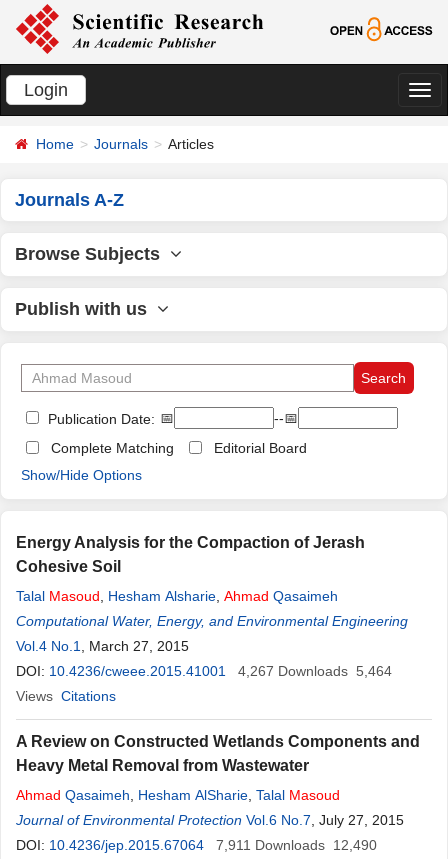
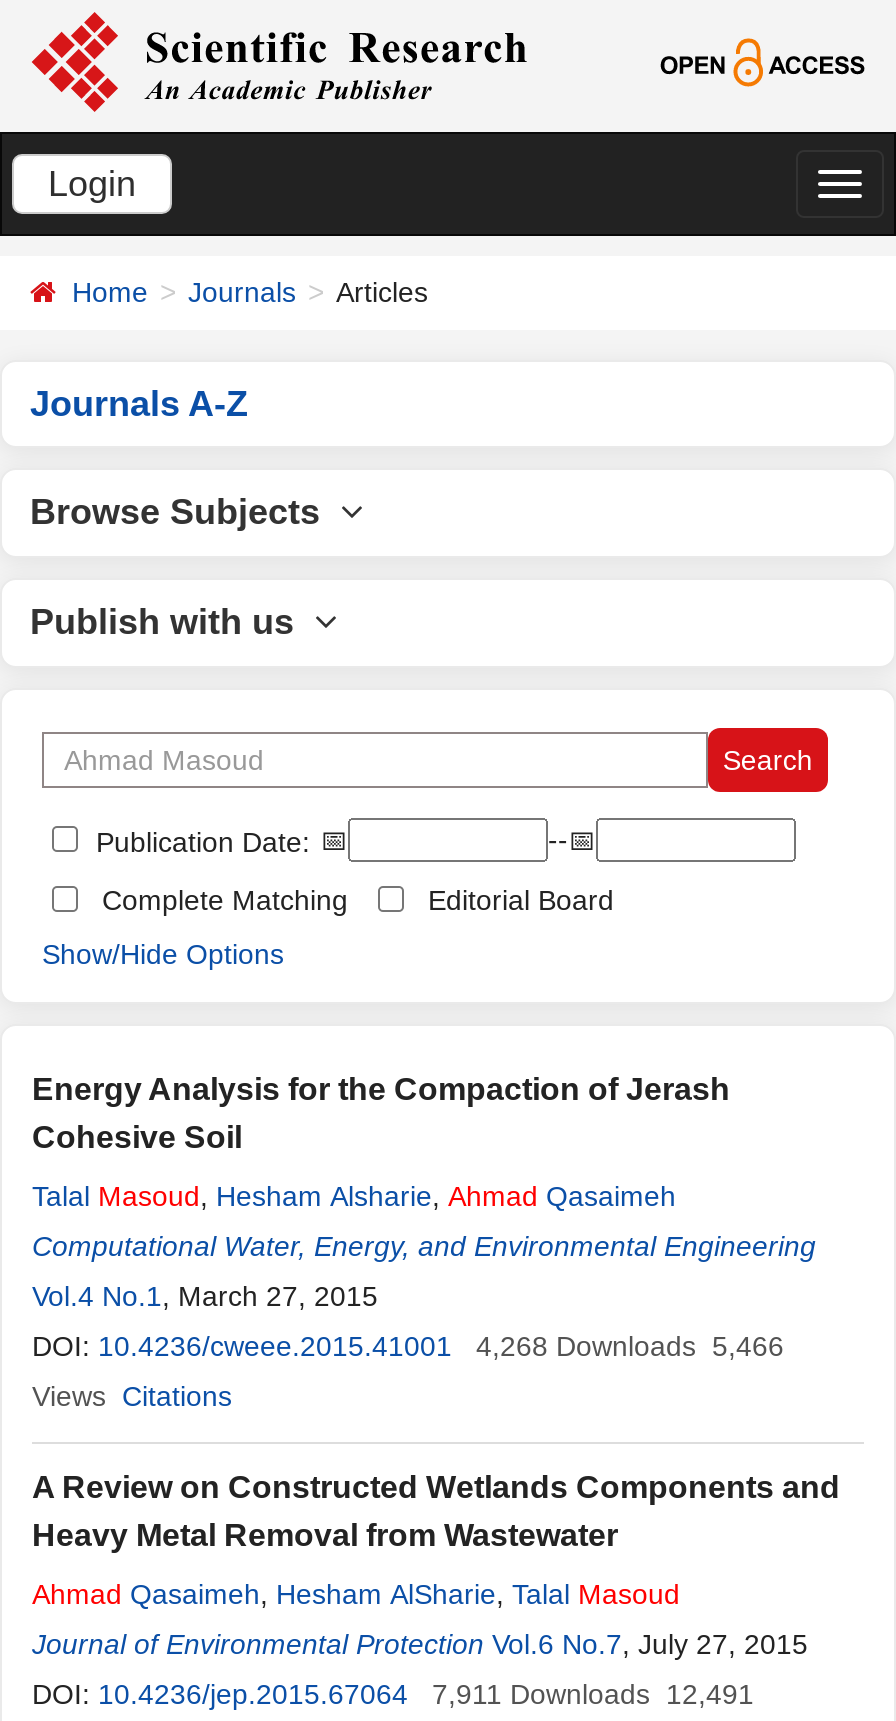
- DOI: 10.4236/cweee.2015.41001 4,267 Downloads 5,464
+ DOI: 10.4236/cweee.2015.41001 4,268 Downloads 5,466

- DOI: 10.4236/jep.2015.67064 7,911 Downloads 12,490
+ DOI: 10.4236/jep.2015.67064 7,911 Downloads 12,491
